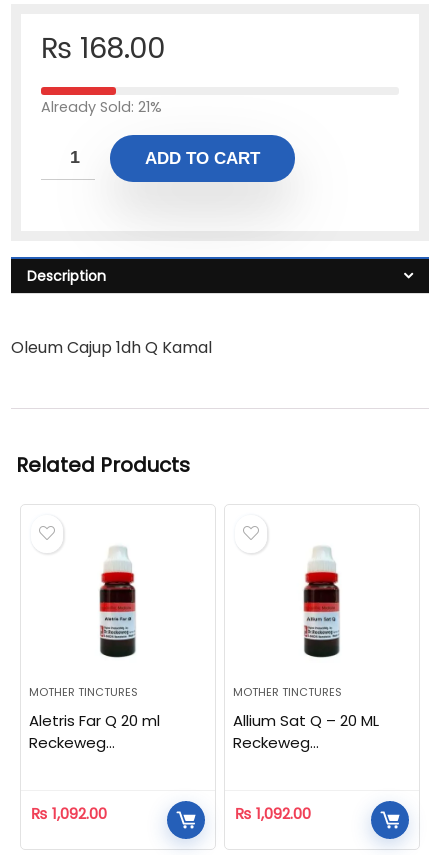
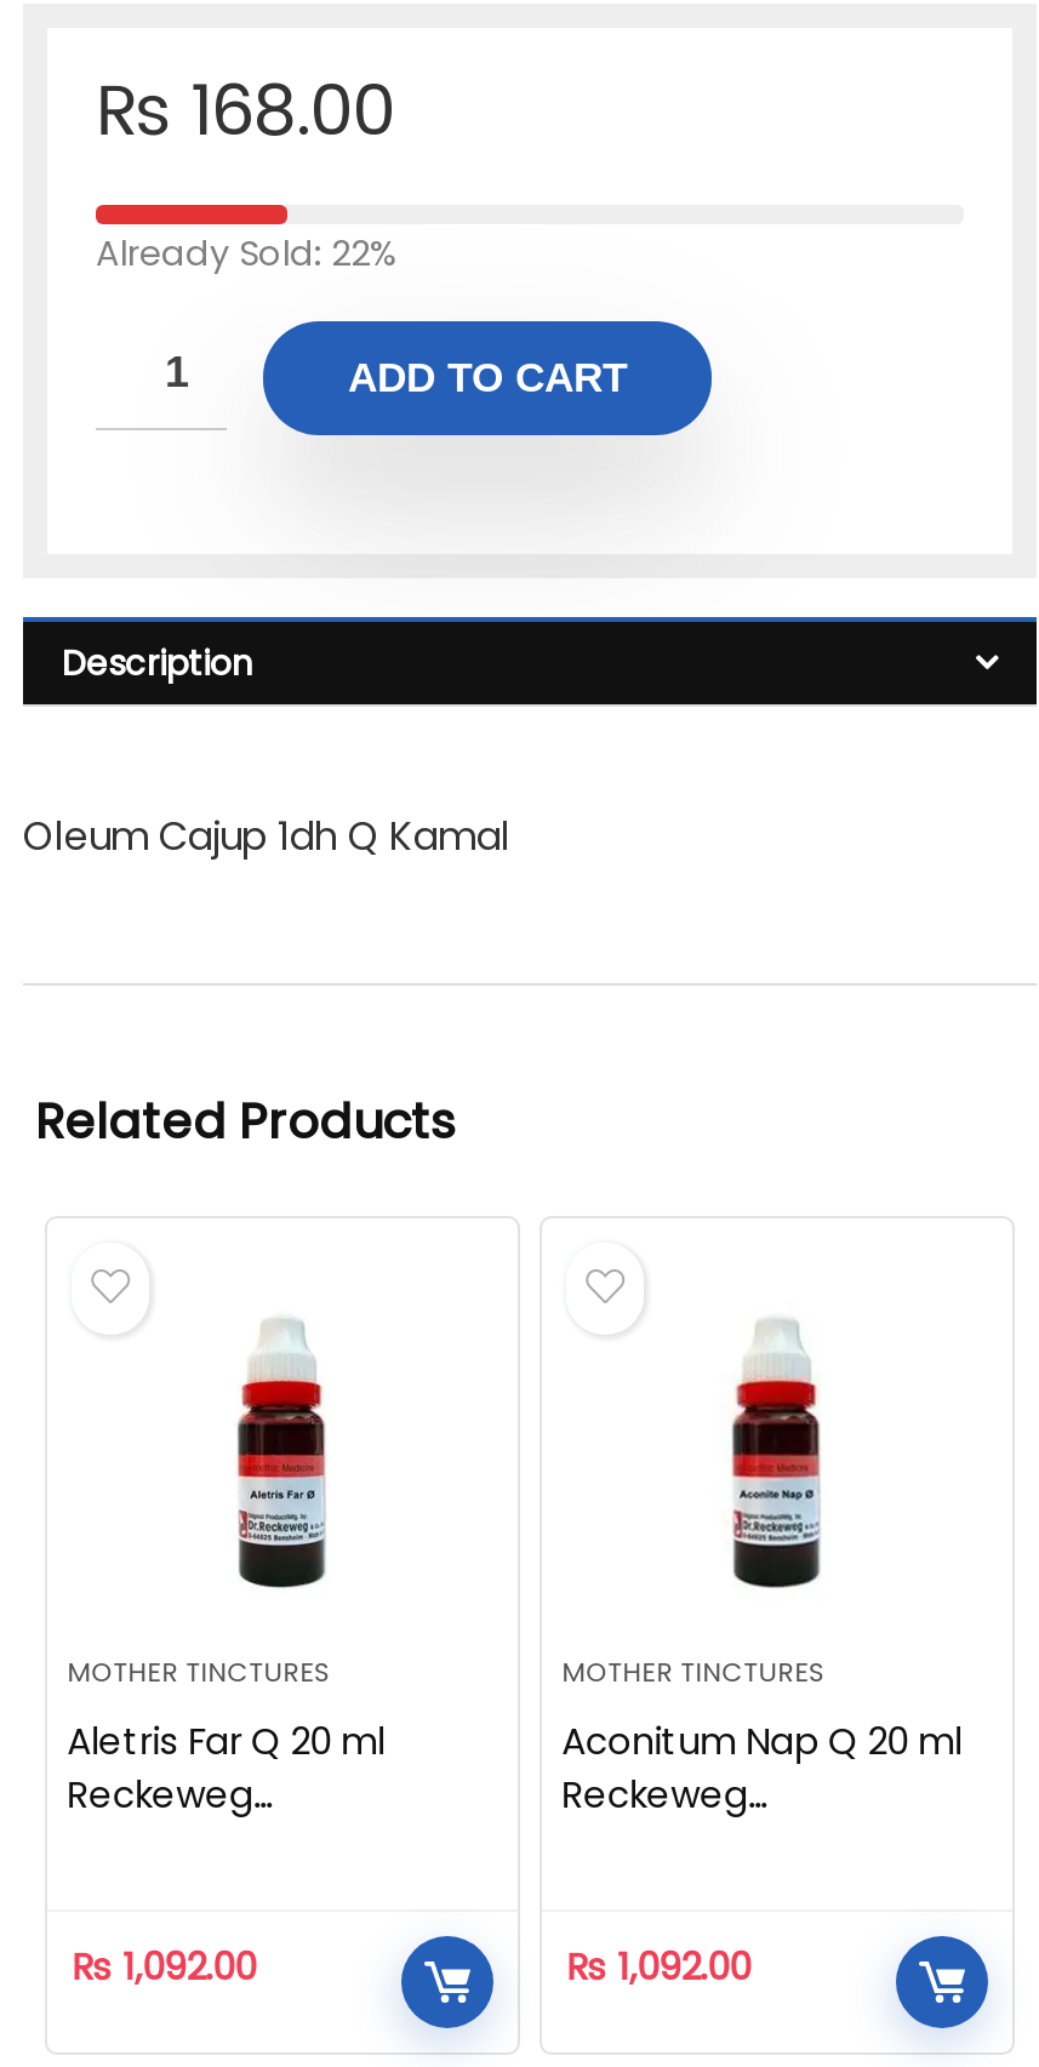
- Already Sold: 21%
+ Already Sold: 22%

- Allium Sat Q – 20 ML
+ Aconitum Nap Q 20 ml
